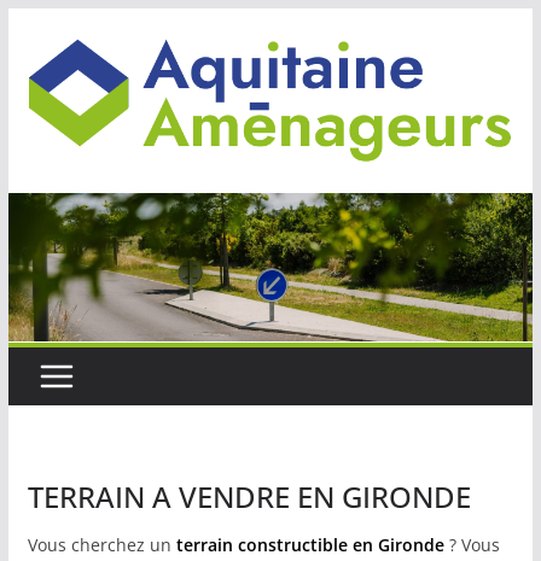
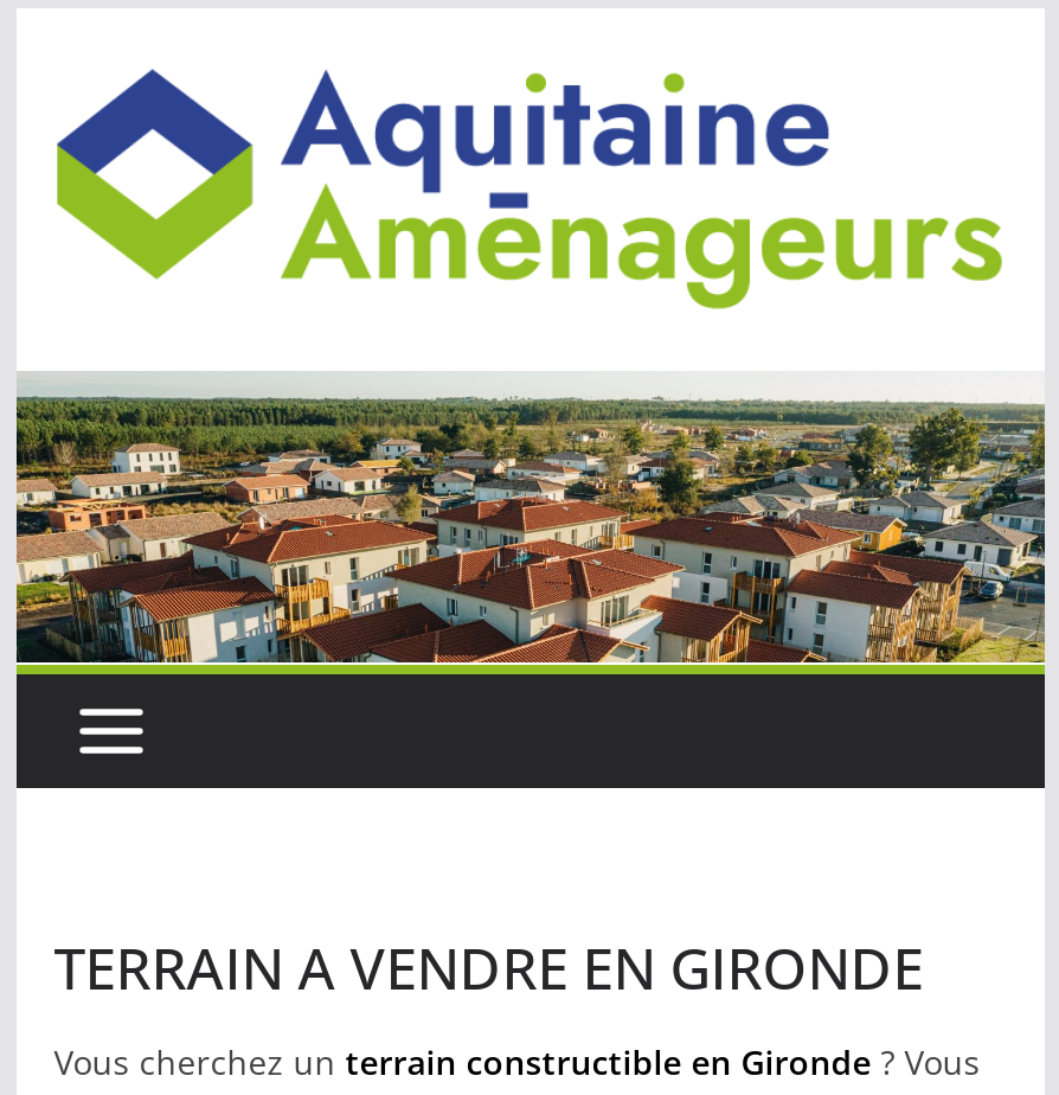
- [image]
+ [image]
